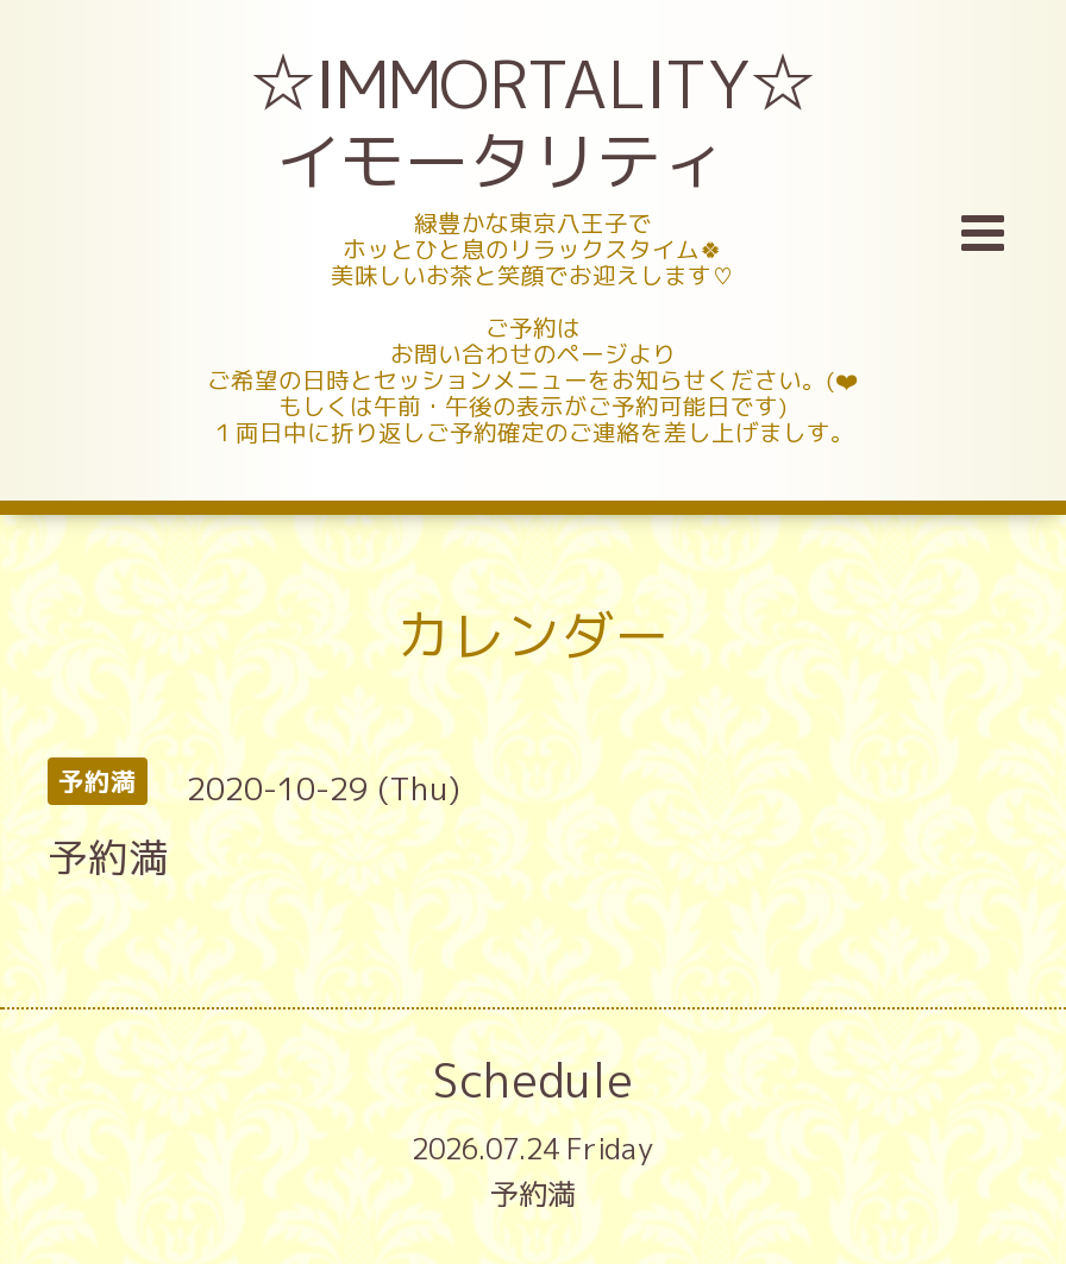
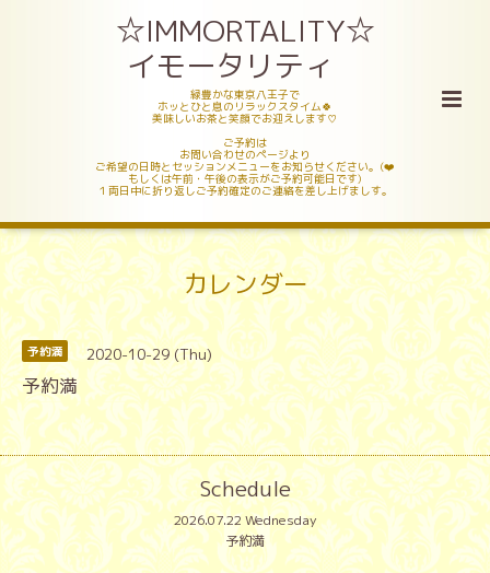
- 2026.07.24 Friday
+ 2026.07.22 Wednesday
